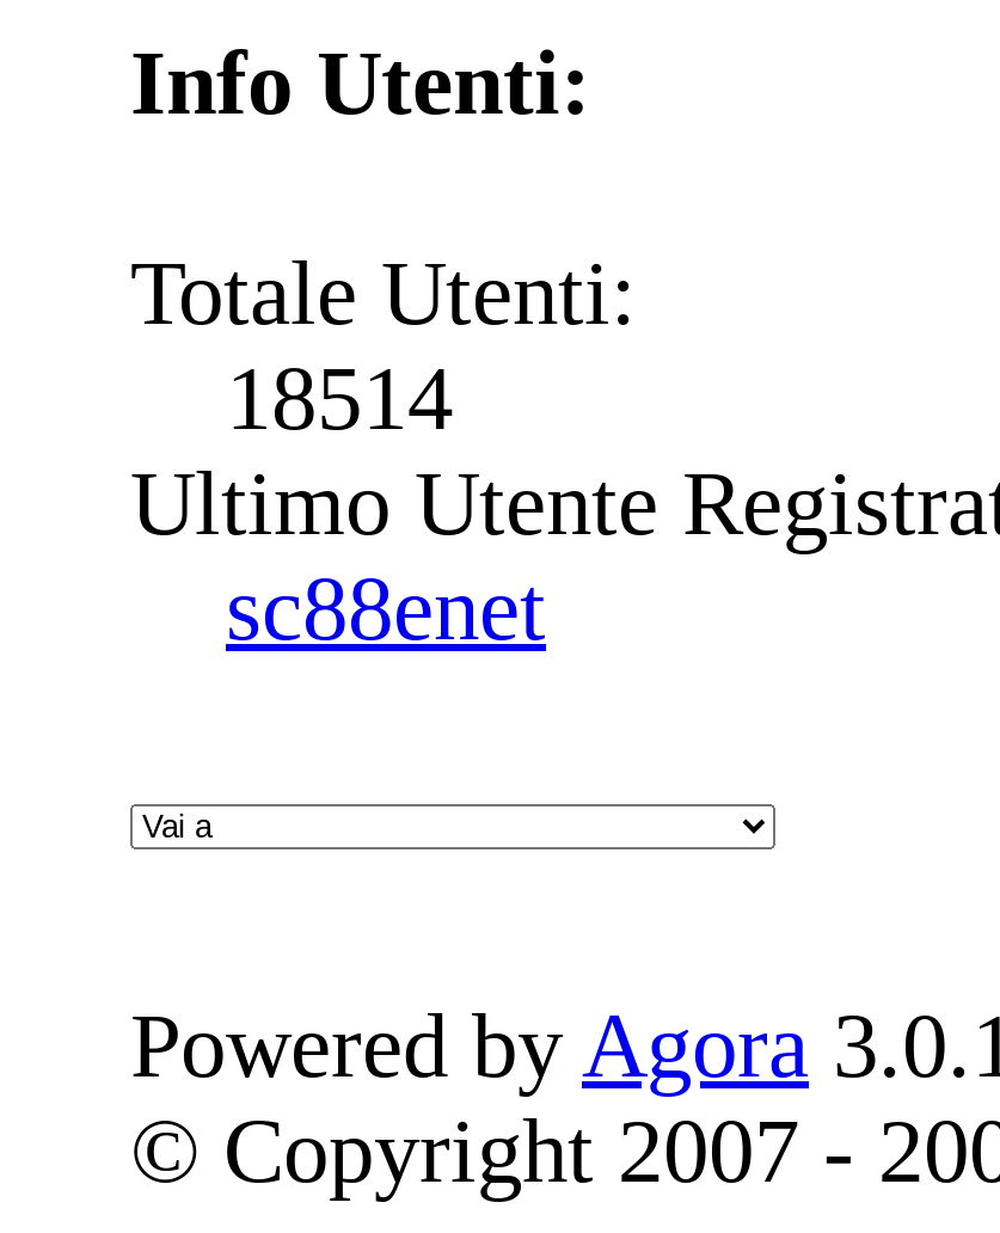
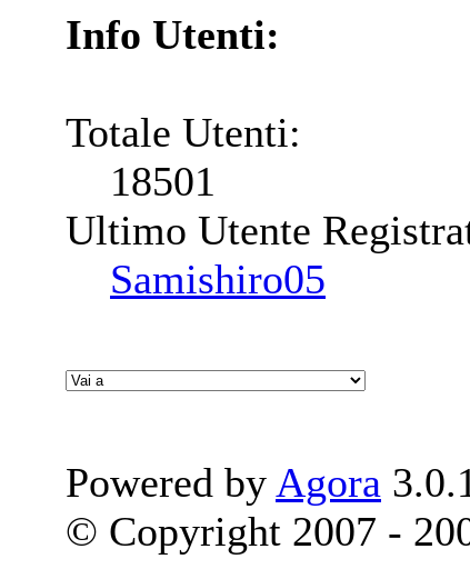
- 18514
+ 18501

- sc88enet
+ Samishiro05
